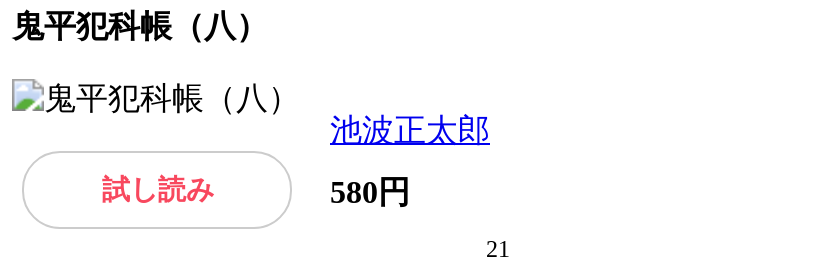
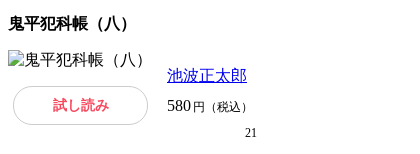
- 580円
+ 580 円（税込）
